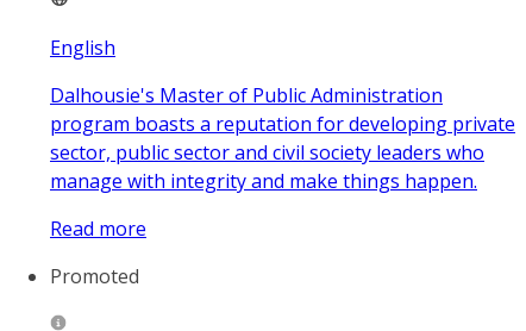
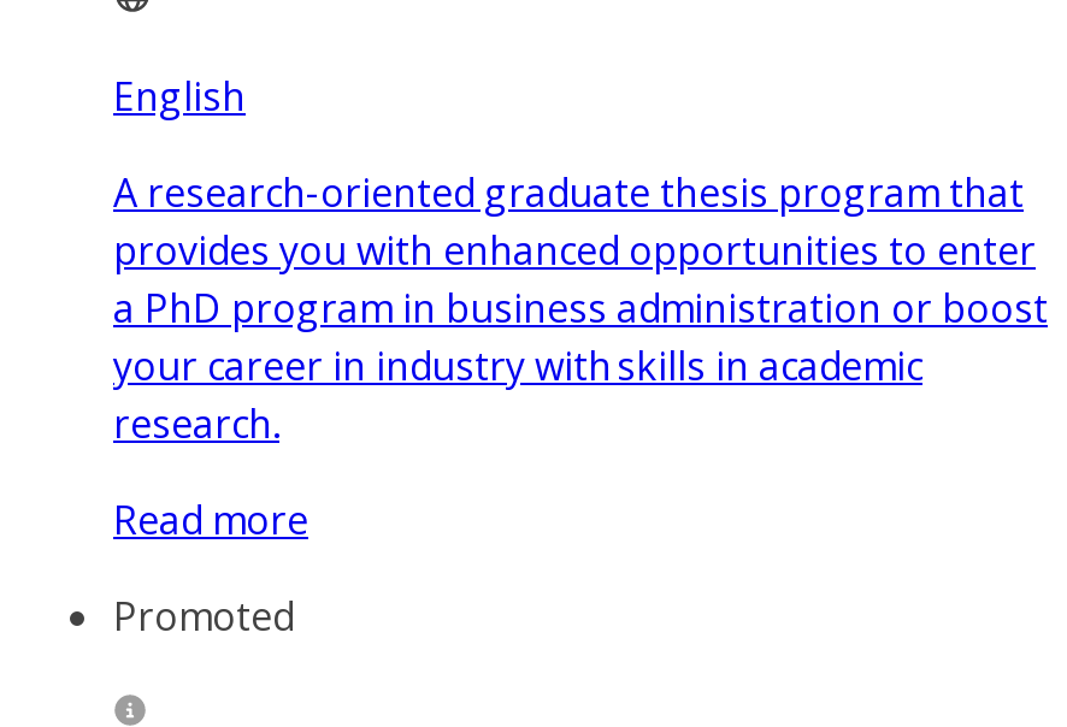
- Dalhousie's Master of Public Administration
- program boasts a reputation for developing private
- sector, public sector and civil society leaders who
- manage with integrity and make things happen.
+ A research-oriented graduate thesis program that
+ provides you with enhanced opportunities to enter
+ a PhD program in business administration or boost
+ your career in industry with skills in academic
+ research.
